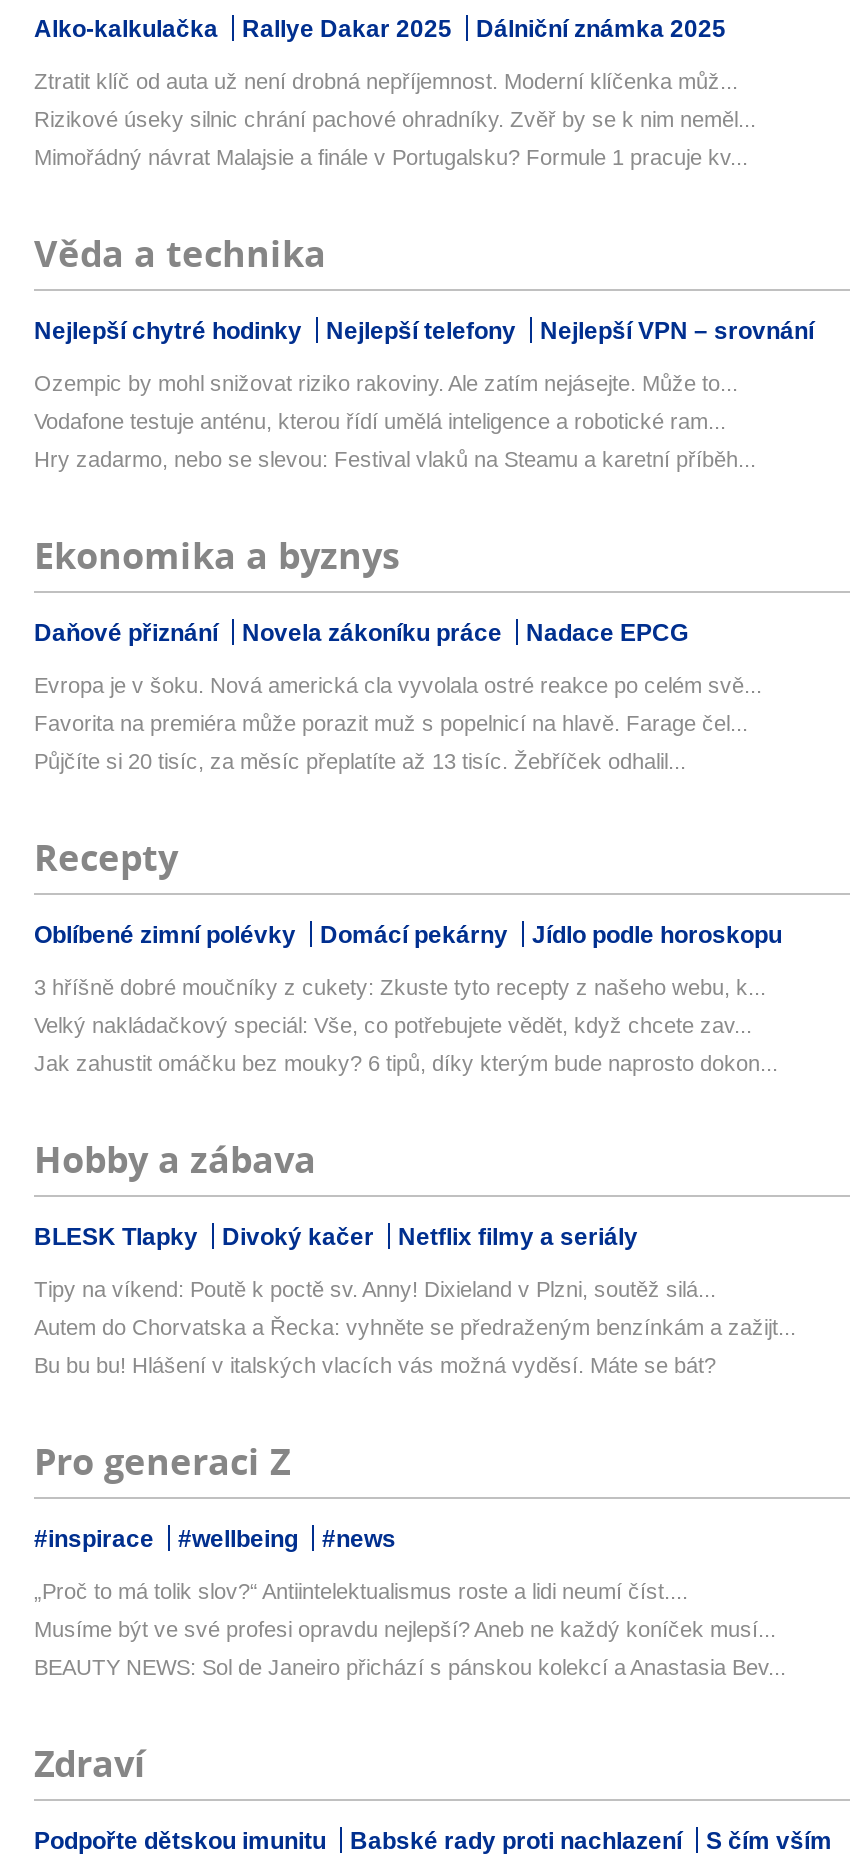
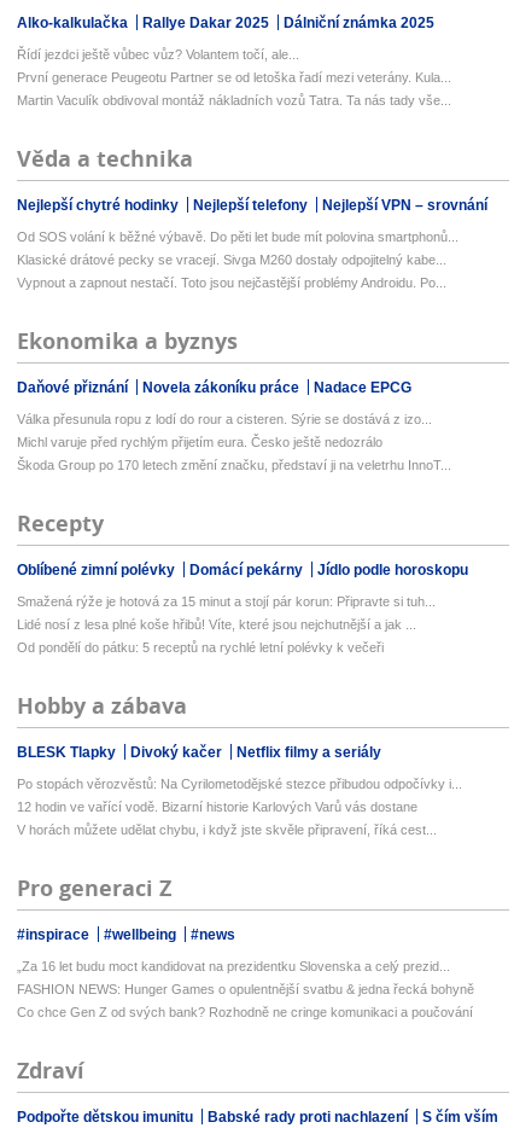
- Ztratit klíč od auta už není drobná nepříjemnost. Moderní klíčenka můž...
+ Řídí jezdci ještě vůbec vůz? Volantem točí, ale...

- Rizikové úseky silnic chrání pachové ohradníky. Zvěř by se k nim neměl...
+ První generace Peugeotu Partner se od letoška řadí mezi veterány. Kula...

- Mimořádný návrat Malajsie a finále v Portugalsku? Formule 1 pracuje kv...
+ Martin Vaculík obdivoval montáž nákladních vozů Tatra. Ta nás tady vše...

- Ozempic by mohl snižovat riziko rakoviny. Ale zatím nejásejte. Může to...
+ Od SOS volání k běžné výbavě. Do pěti let bude mít polovina smartphonů...

- Vodafone testuje anténu, kterou řídí umělá inteligence a robotické ram...
+ Klasické drátové pecky se vracejí. Sivga M260 dostaly odpojitelný kabe...

- Hry zadarmo, nebo se slevou: Festival vlaků na Steamu a karetní příběh...
+ Vypnout a zapnout nestačí. Toto jsou nejčastější problémy Androidu. Po...

- Evropa je v šoku. Nová americká cla vyvolala ostré reakce po celém svě...
+ Válka přesunula ropu z lodí do rour a cisteren. Sýrie se dostává z izo...

- Favorita na premiéra může porazit muž s popelnicí na hlavě. Farage čel...
+ Michl varuje před rychlým přijetím eura. Česko ještě nedozrálo

- Půjčíte si 20 tisíc, za měsíc přeplatíte až 13 tisíc. Žebříček odhalil...
+ Škoda Group po 170 letech změní značku, představí ji na veletrhu InnoT...

- 3 hříšně dobré moučníky z cukety: Zkuste tyto recepty z našeho webu, k...
+ Smažená rýže je hotová za 15 minut a stojí pár korun: Připravte si tuh...

- Velký nakládačkový speciál: Vše, co potřebujete vědět, když chcete zav...
+ Lidé nosí z lesa plné koše hřibů! Víte, které jsou nejchutnější a jak ...

- Jak zahustit omáčku bez mouky? 6 tipů, díky kterým bude naprosto dokon...
+ Od pondělí do pátku: 5 receptů na rychlé letní polévky k večeři

- Tipy na víkend: Poutě k poctě sv. Anny! Dixieland v Plzni, soutěž silá...
+ Po stopách věrozvěstů: Na Cyrilometodějské stezce přibudou odpočívky i...

- Autem do Chorvatska a Řecka: vyhněte se předraženým benzínkám a zažijt...
+ 12 hodin ve vařící vodě. Bizarní historie Karlových Varů vás dostane

- Bu bu bu! Hlášení v italských vlacích vás možná vyděsí. Máte se bát?
+ V horách můžete udělat chybu, i když jste skvěle připravení, říká cest...

- „Proč to má tolik slov?“ Antiintelektualismus roste a lidi neumí číst....
+ „Za 16 let budu moct kandidovat na prezidentku Slovenska a celý prezid...

- Musíme být ve své profesi opravdu nejlepší? Aneb ne každý koníček musí...
+ FASHION NEWS: Hunger Games o opulentnější svatbu & jedna řecká bohyně

- BEAUTY NEWS: Sol de Janeiro přichází s pánskou kolekcí a Anastasia Bev...
+ Co chce Gen Z od svých bank? Rozhodně ne cringe komunikaci a poučování
